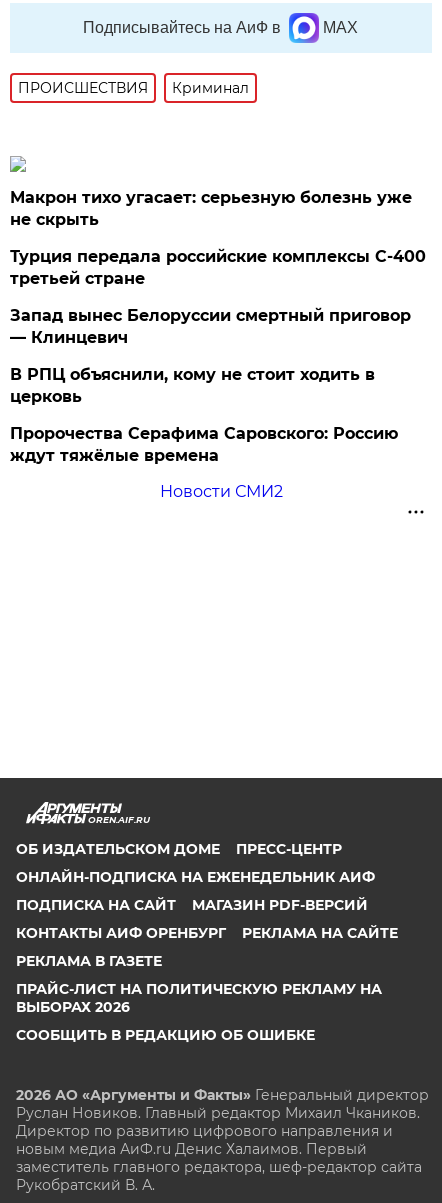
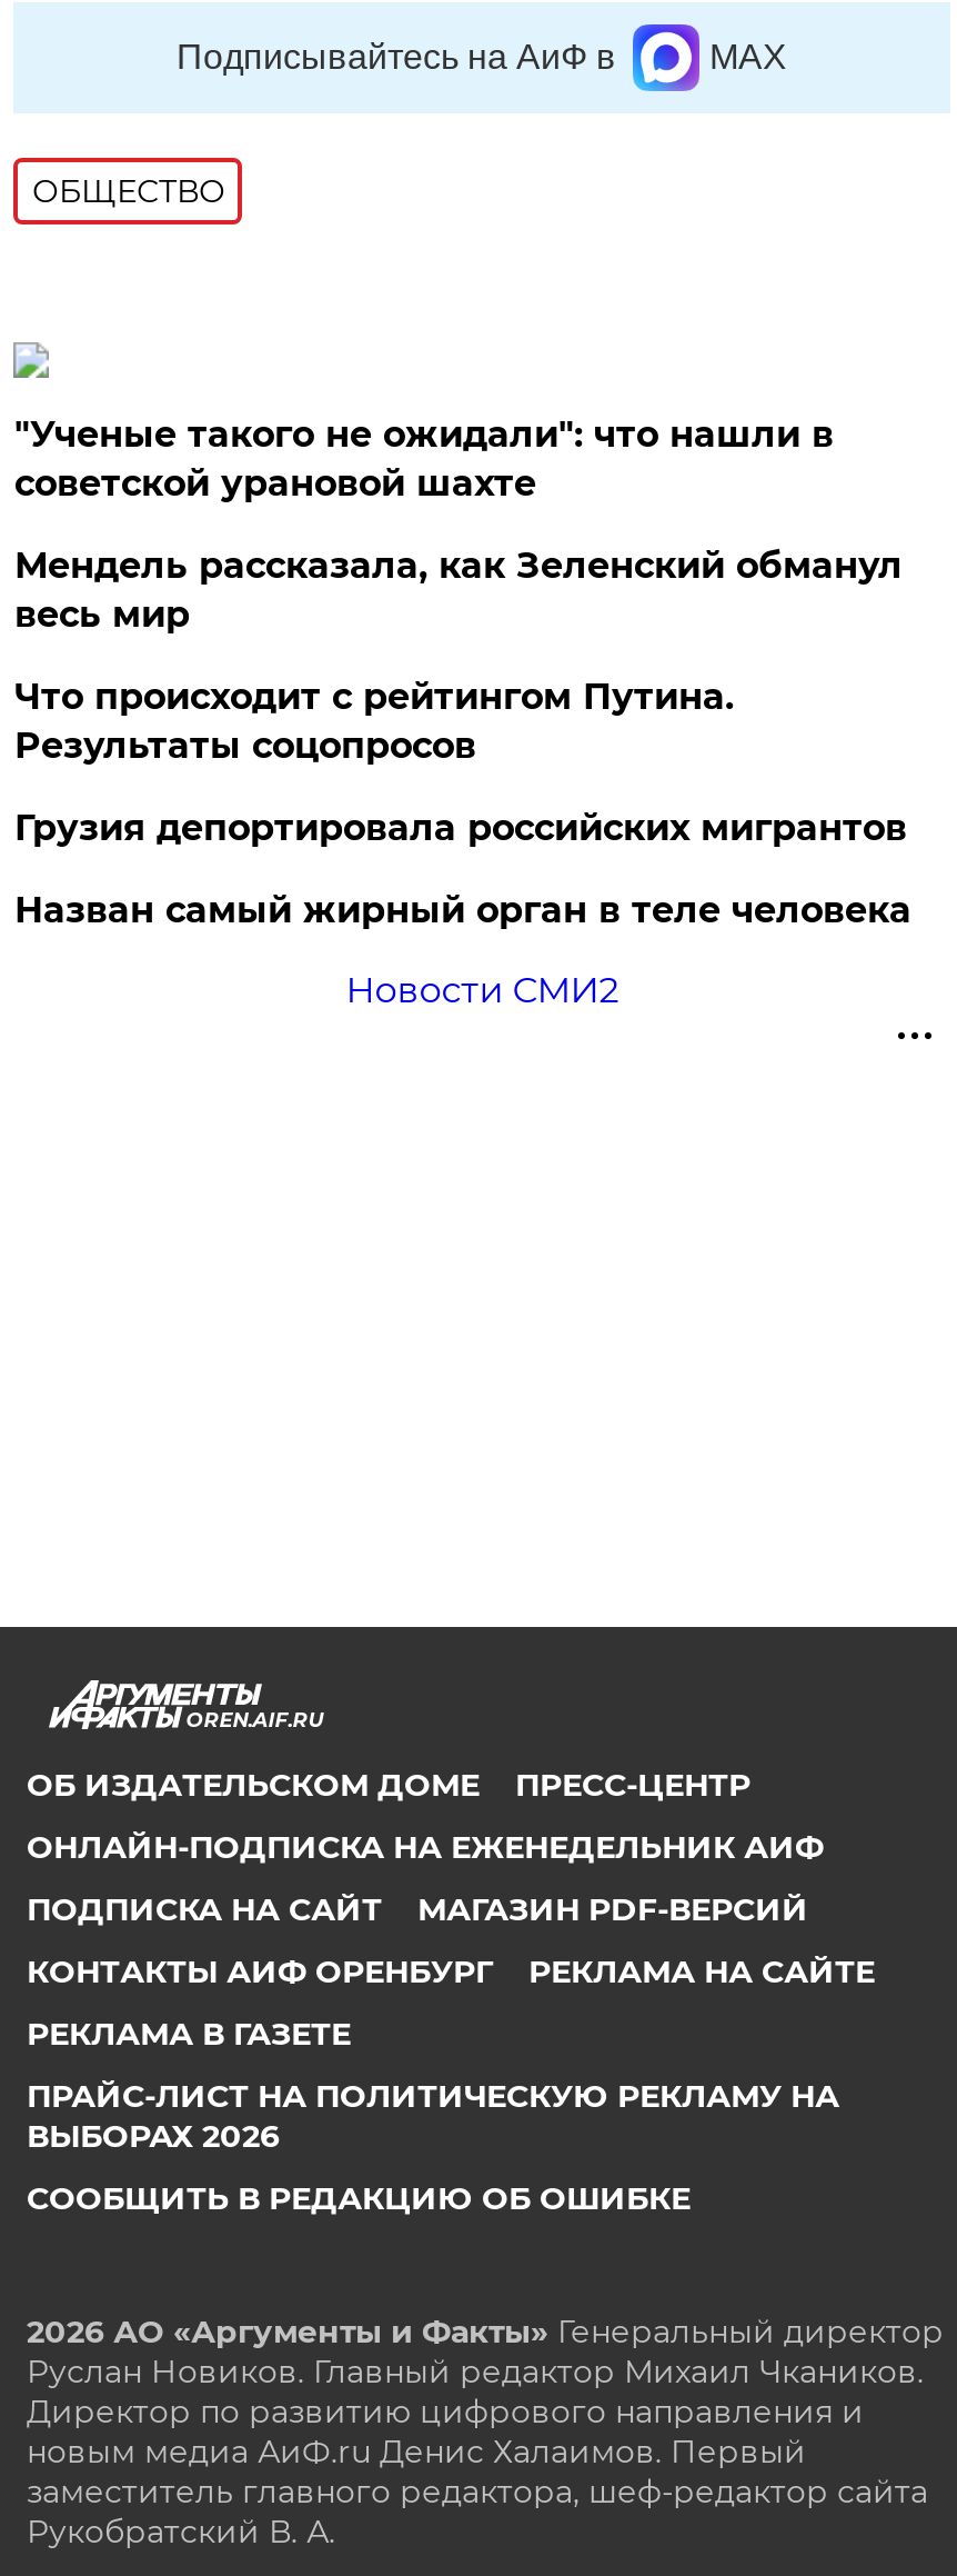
- ПРОИСШЕСТВИЯ
- Криминал
+ ОБЩЕСТВО

- Макрон тихо угасает: серьезную болезнь уже
- не скрыть
+ "Ученые такого не ожидали": что нашли в
+ советской урановой шахте

- Турция передала российские комплексы С-400
- третьей стране
+ Мендель рассказала, как Зеленский обманул
+ весь мир

- Запад вынес Белоруссии смертный приговор
- — Клинцевич
+ Что происходит с рейтингом Путина.
+ Результаты соцопросов

- В РПЦ объяснили, кому не стоит ходить в
- церковь
+ Грузия депортировала российских мигрантов

- Пророчества Серафима Саровского: Россию
- ждут тяжёлые времена
+ Назван самый жирный орган в теле человека
